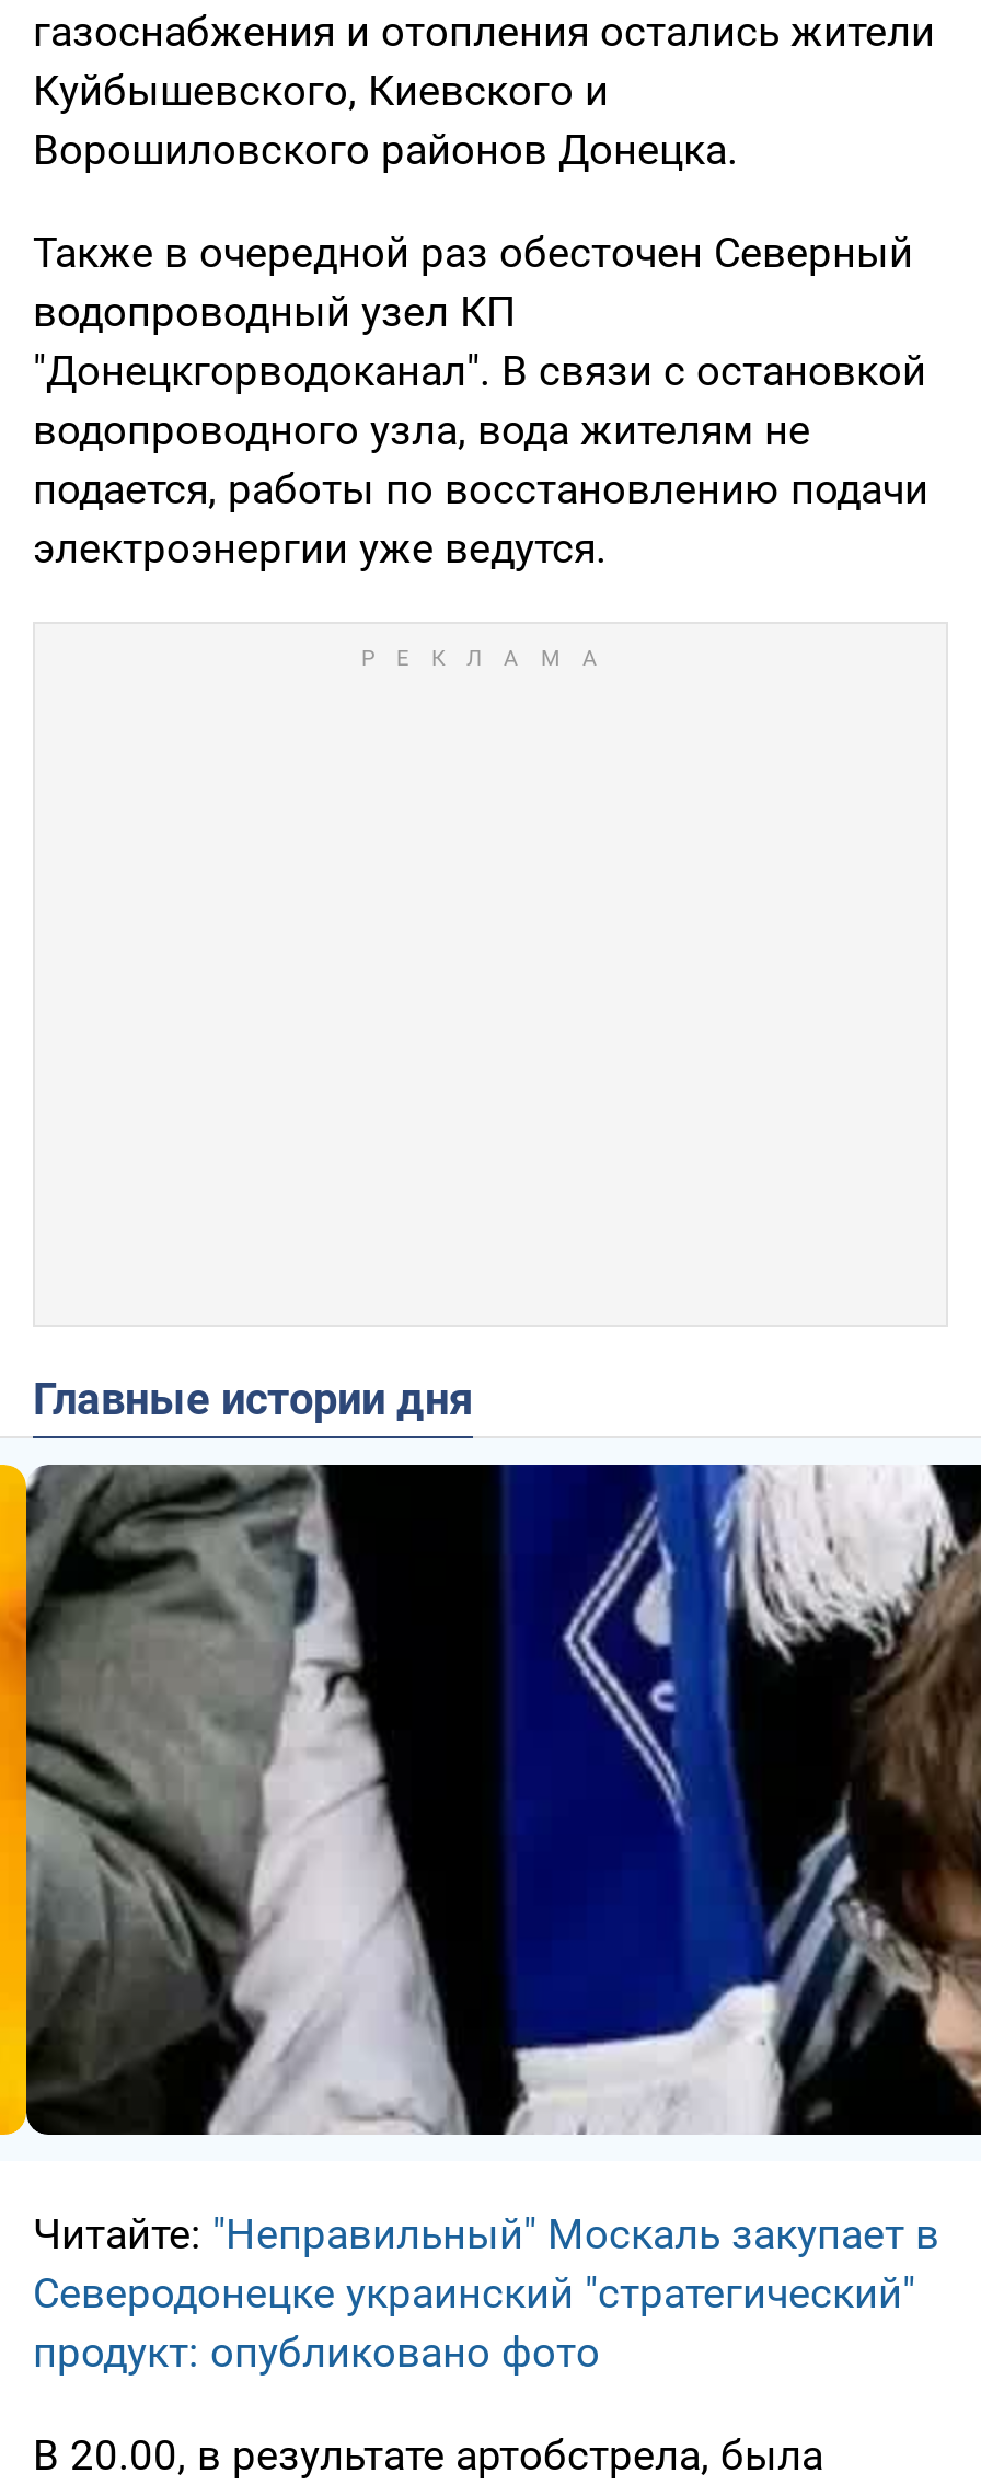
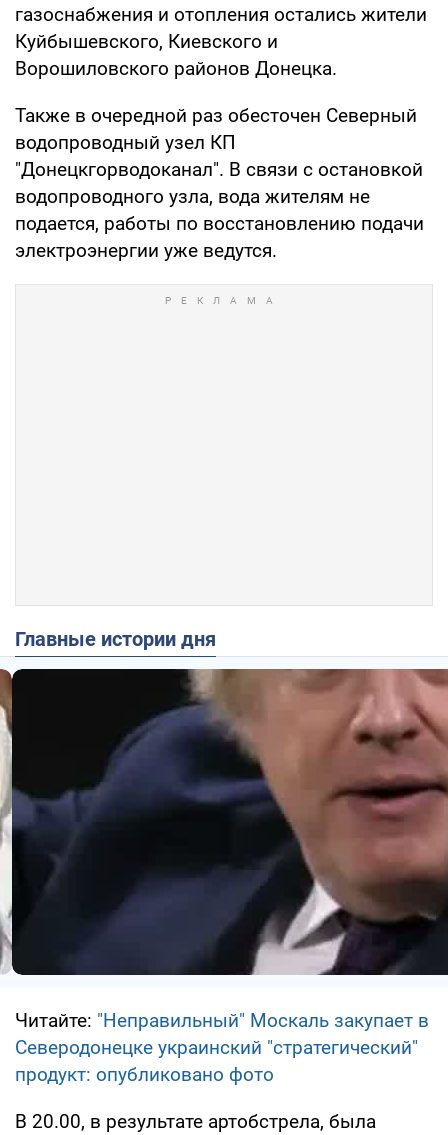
- [image]
+ [image]
